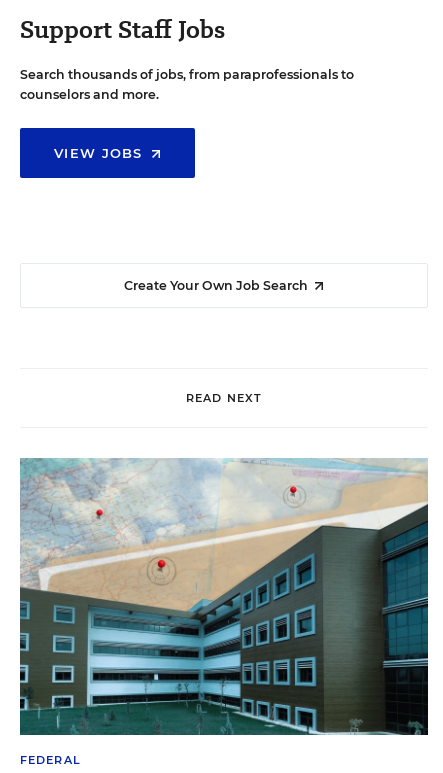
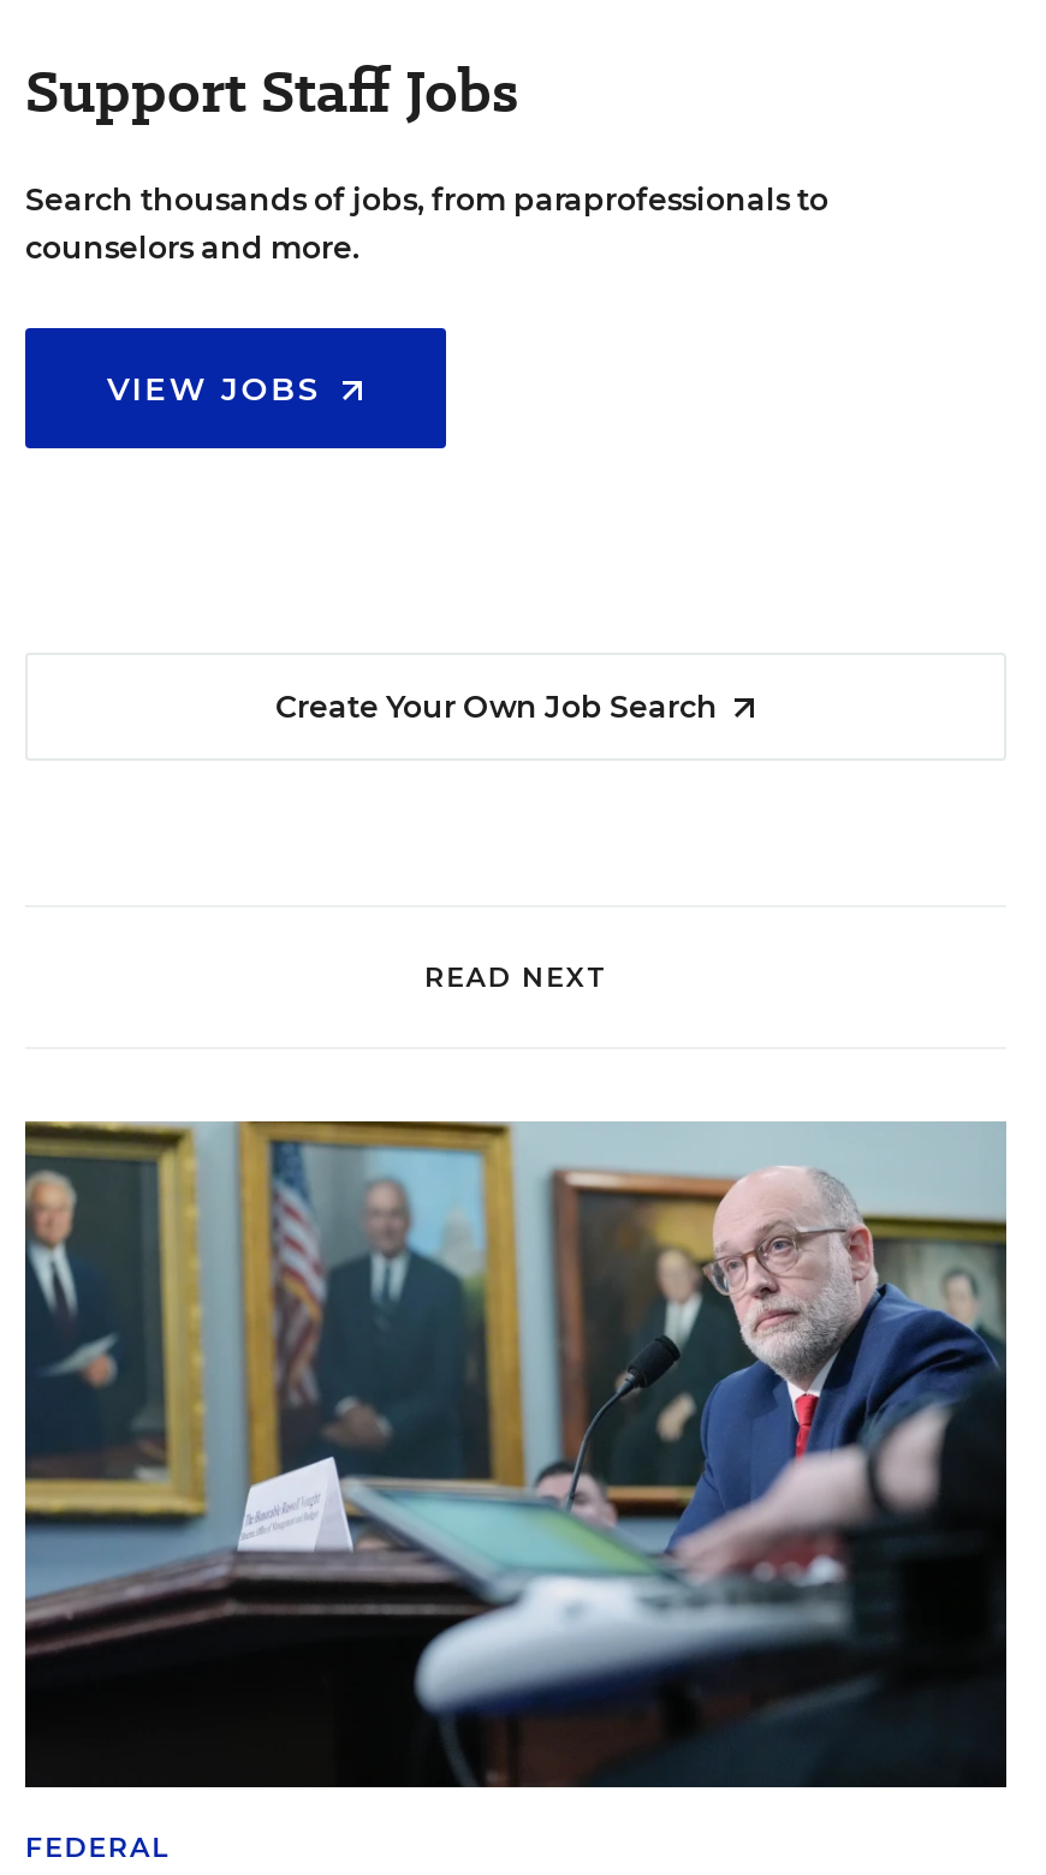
- [image]
+ [image]
